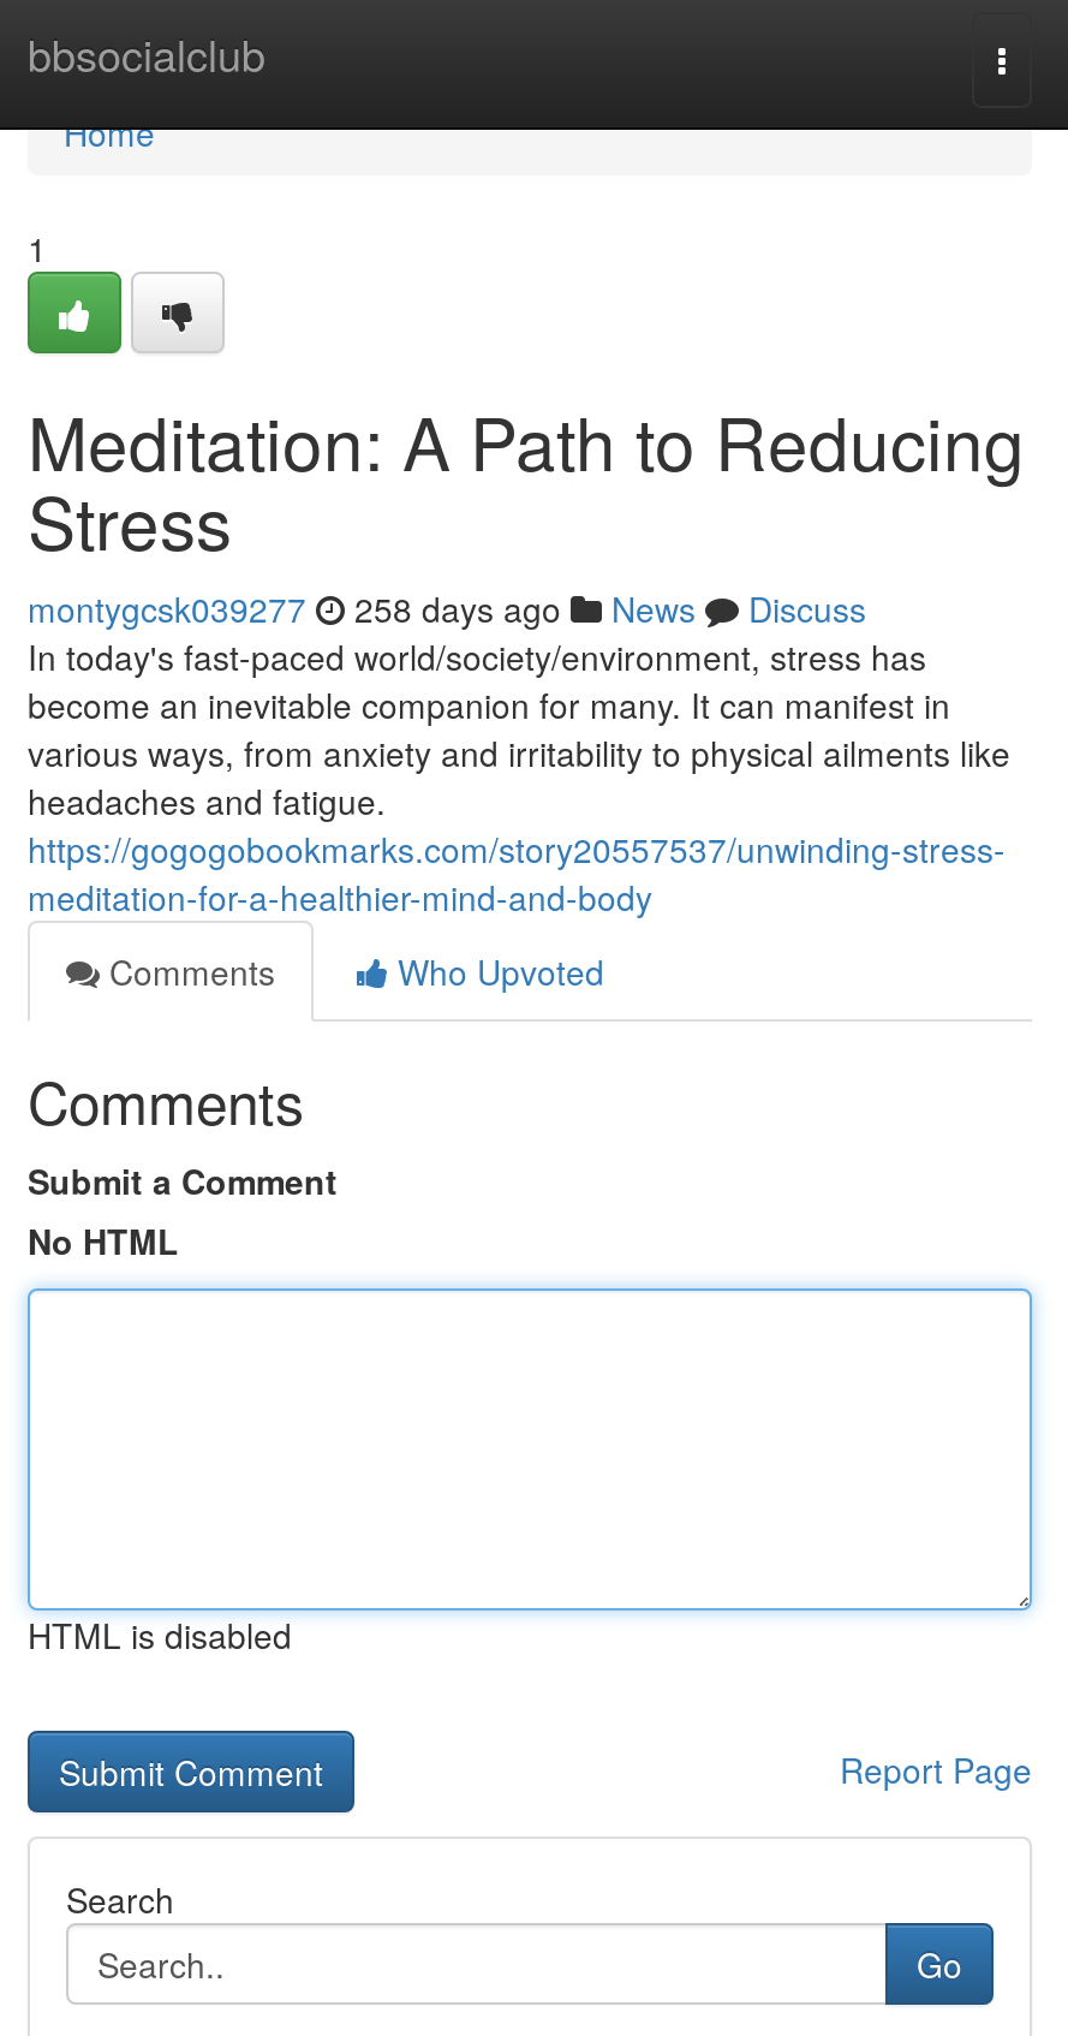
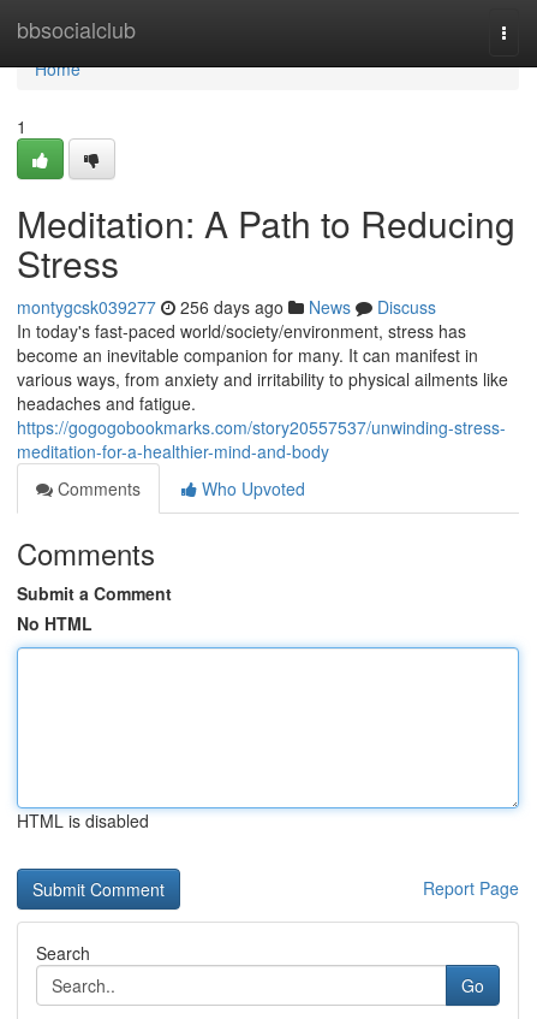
- montygcsk039277 258 days ago News Discuss
+ montygcsk039277 256 days ago News Discuss
